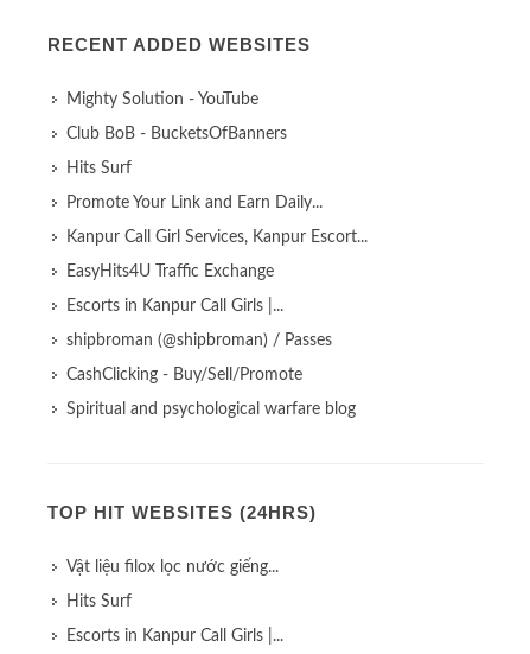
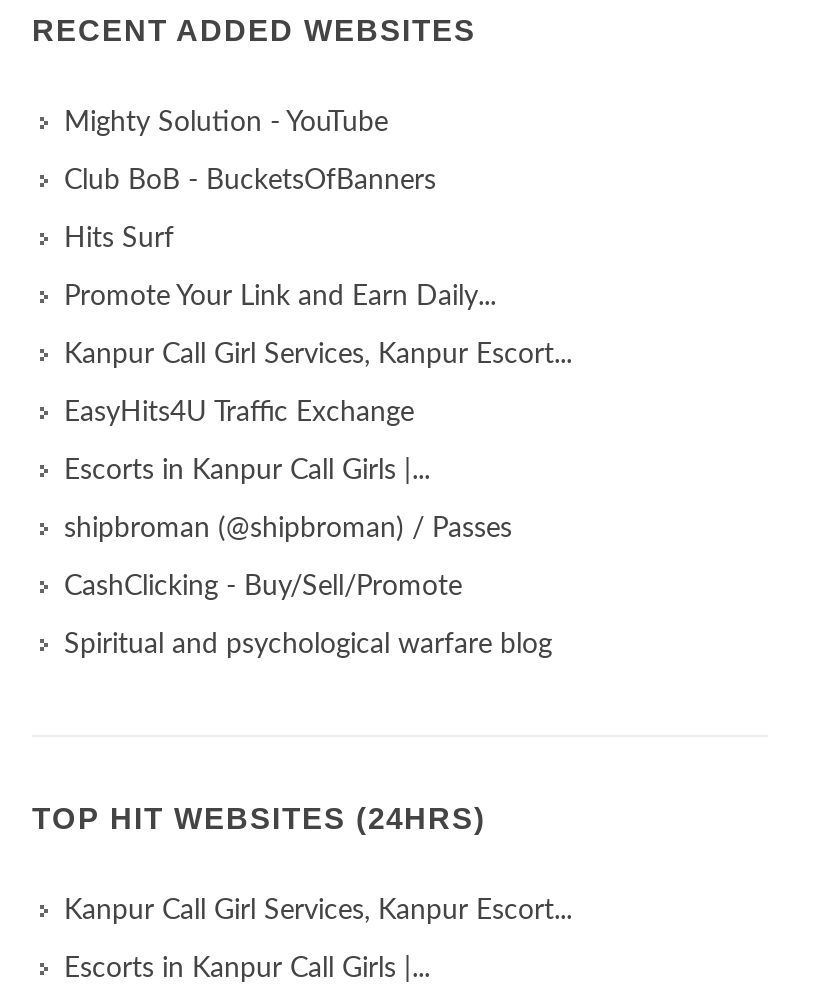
- Vật liệu filox lọc nước giếng...
- Hits Surf
+ Kanpur Call Girl Services, Kanpur Escort...
